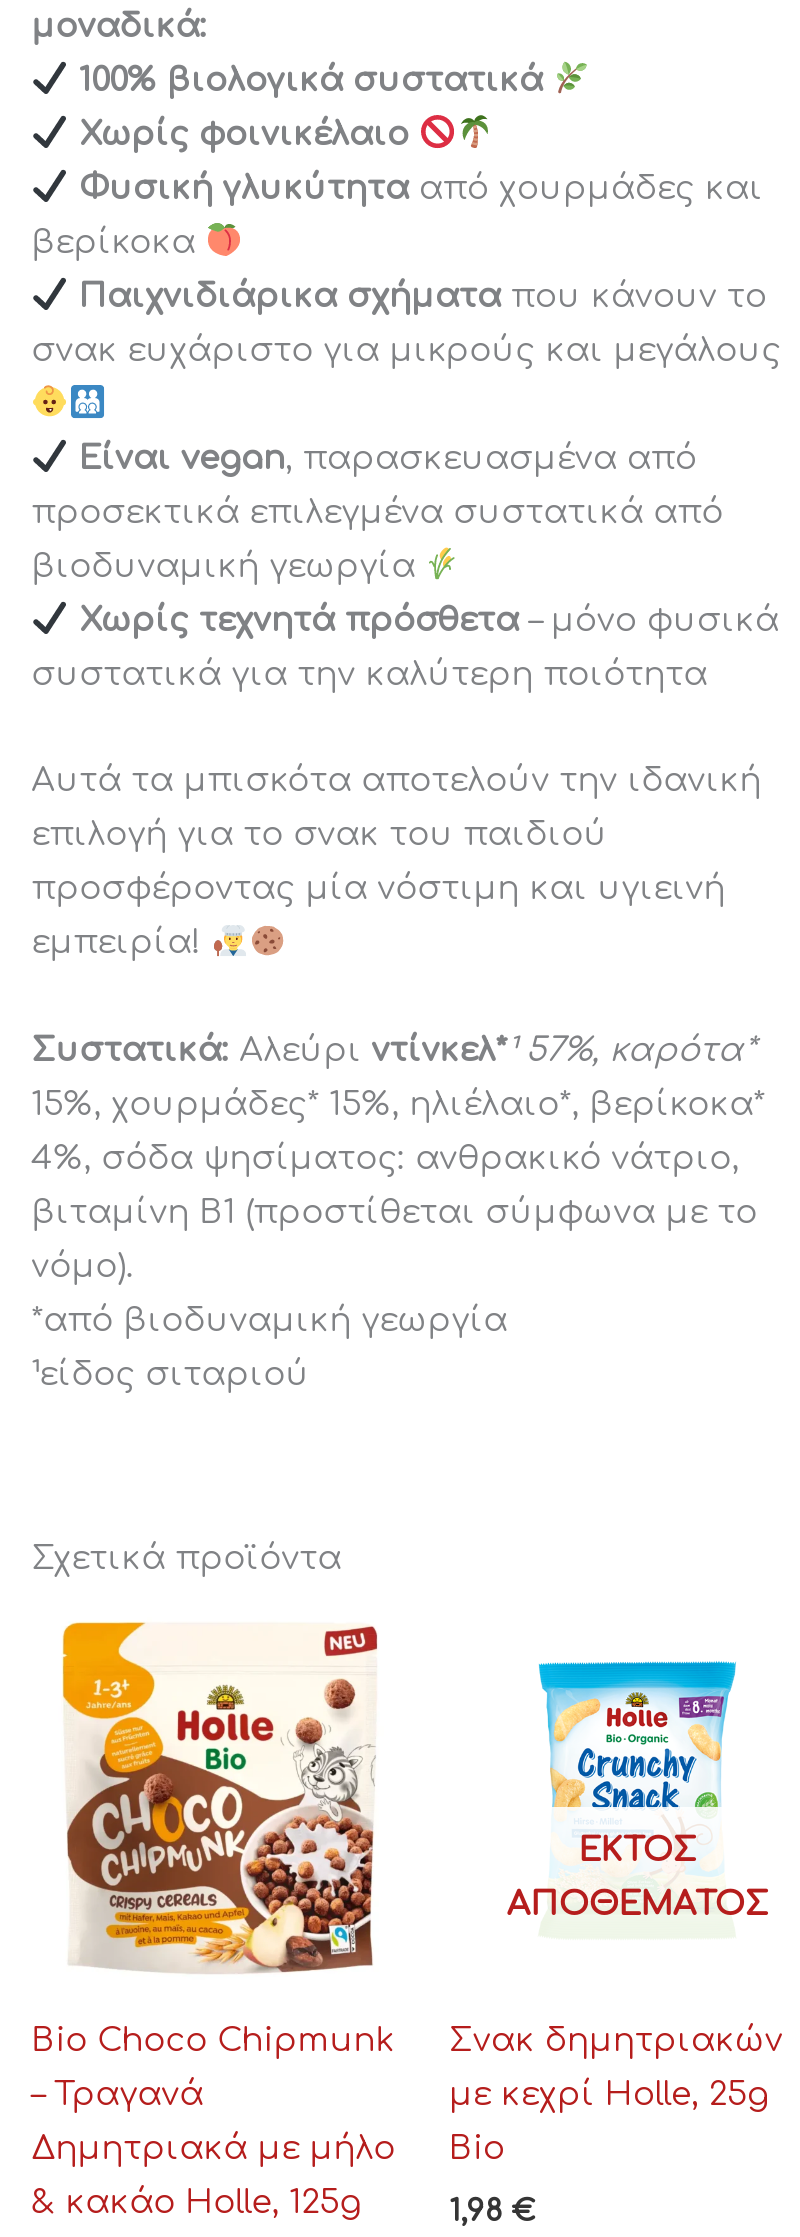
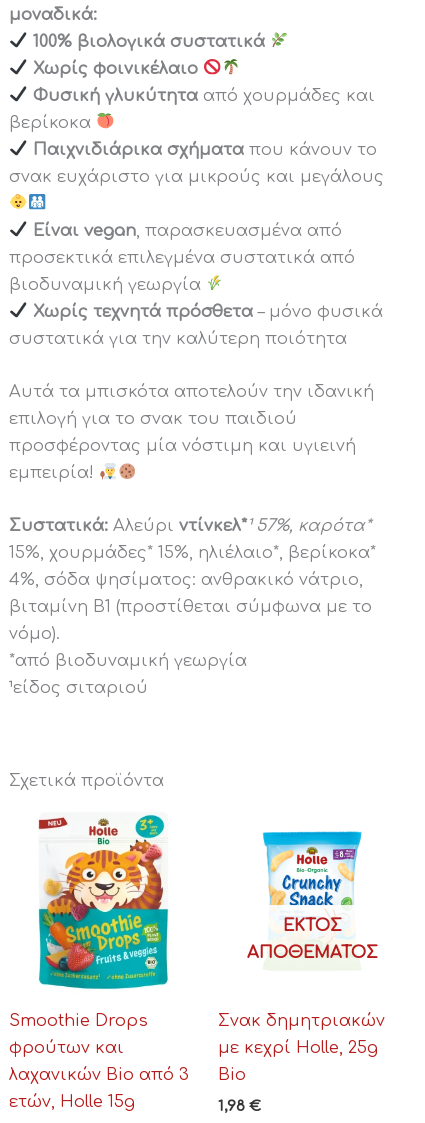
- [image]
- Bio Choco Chipmunk
+ [image]
+ Smoothie Drops

- – Τραγανά
+ φρούτων και

- Δημητριακά με μήλο
+ λαχανικών Bio από 3

- & κακάο Holle, 125g
+ ετών, Holle 15g
